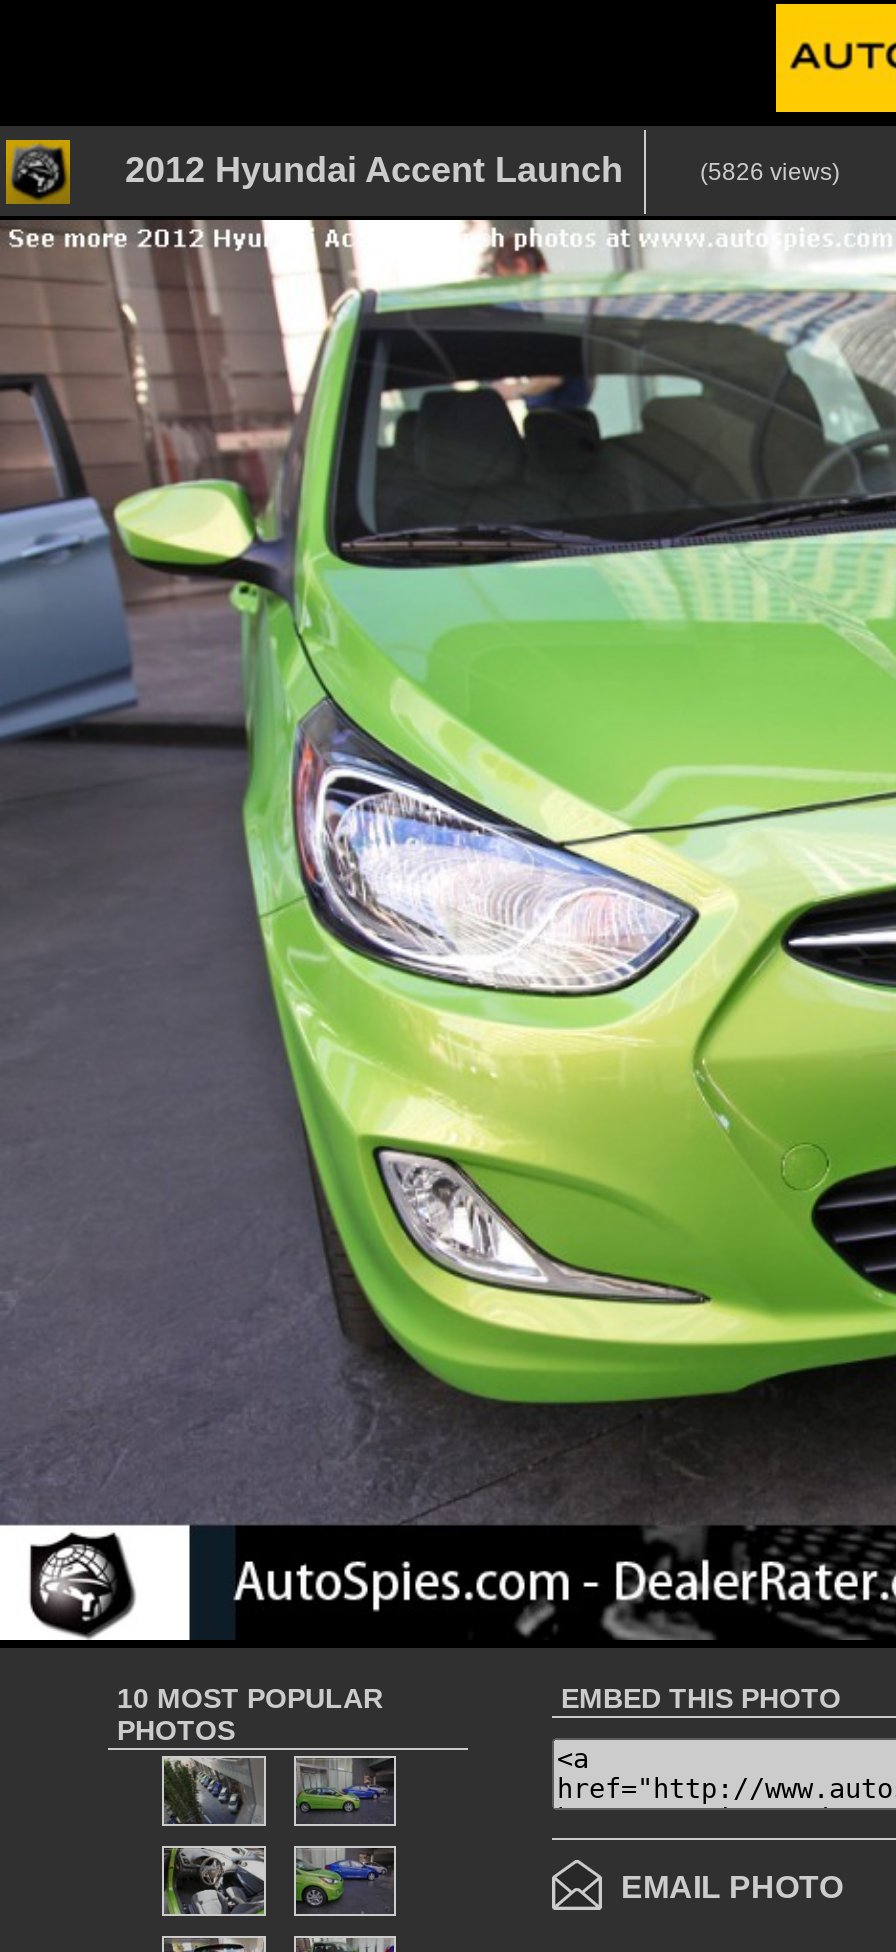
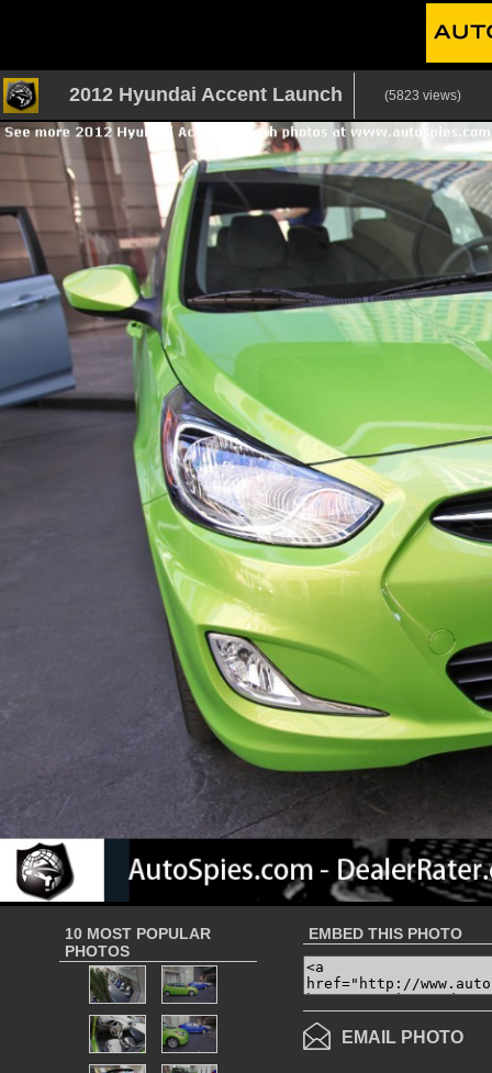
- (5826 views)
+ (5823 views)
